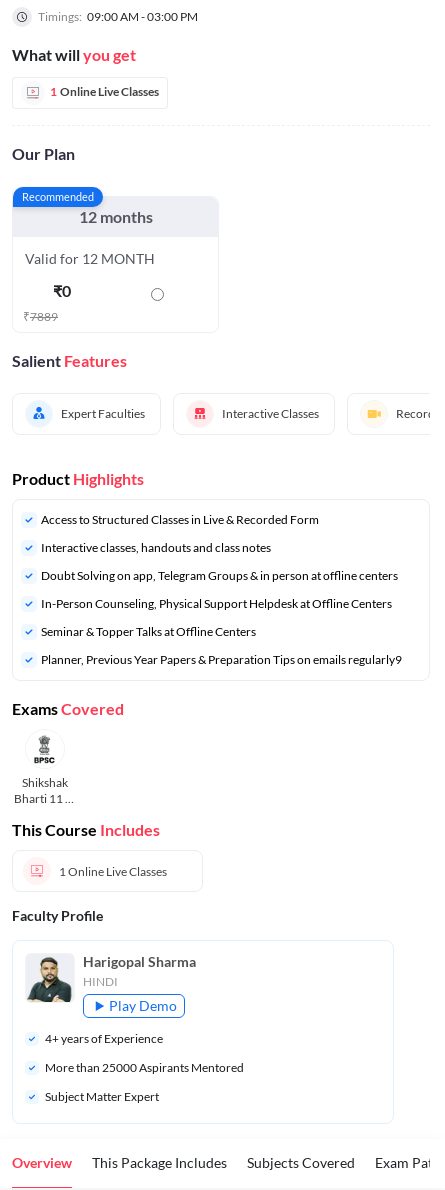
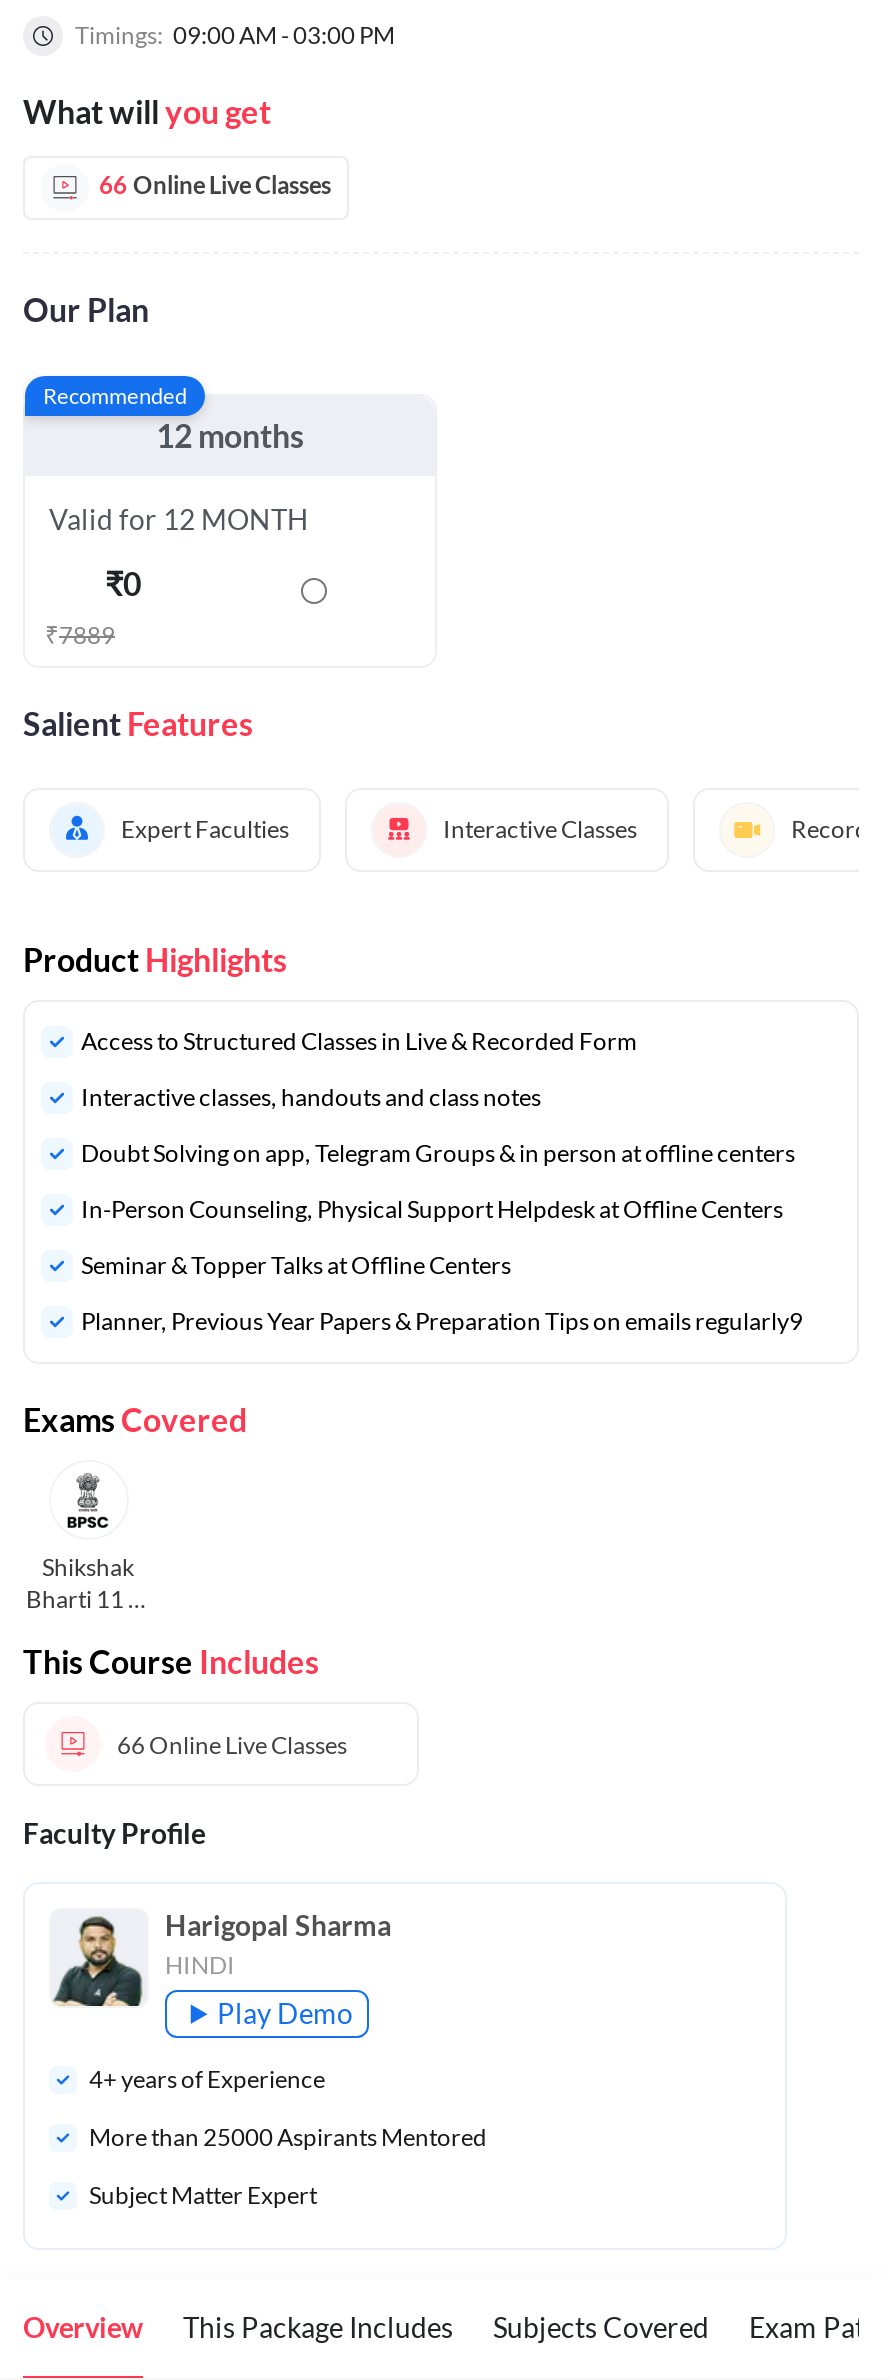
- 1 Online Live Classes
+ 66 Online Live Classes

- 1 Online Live Classes
+ 66 Online Live Classes
